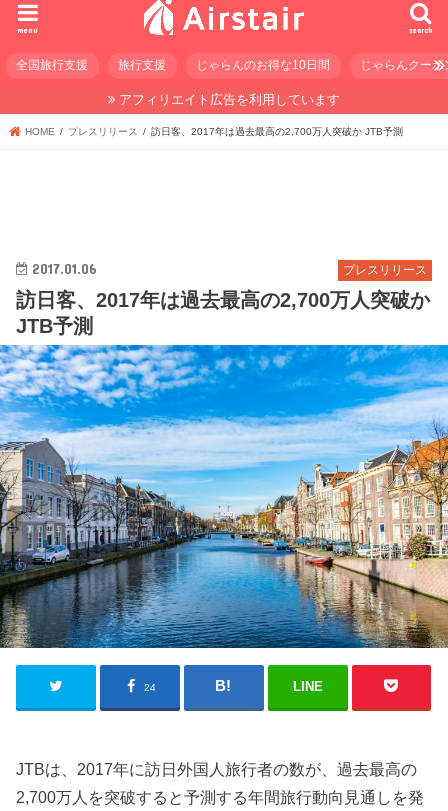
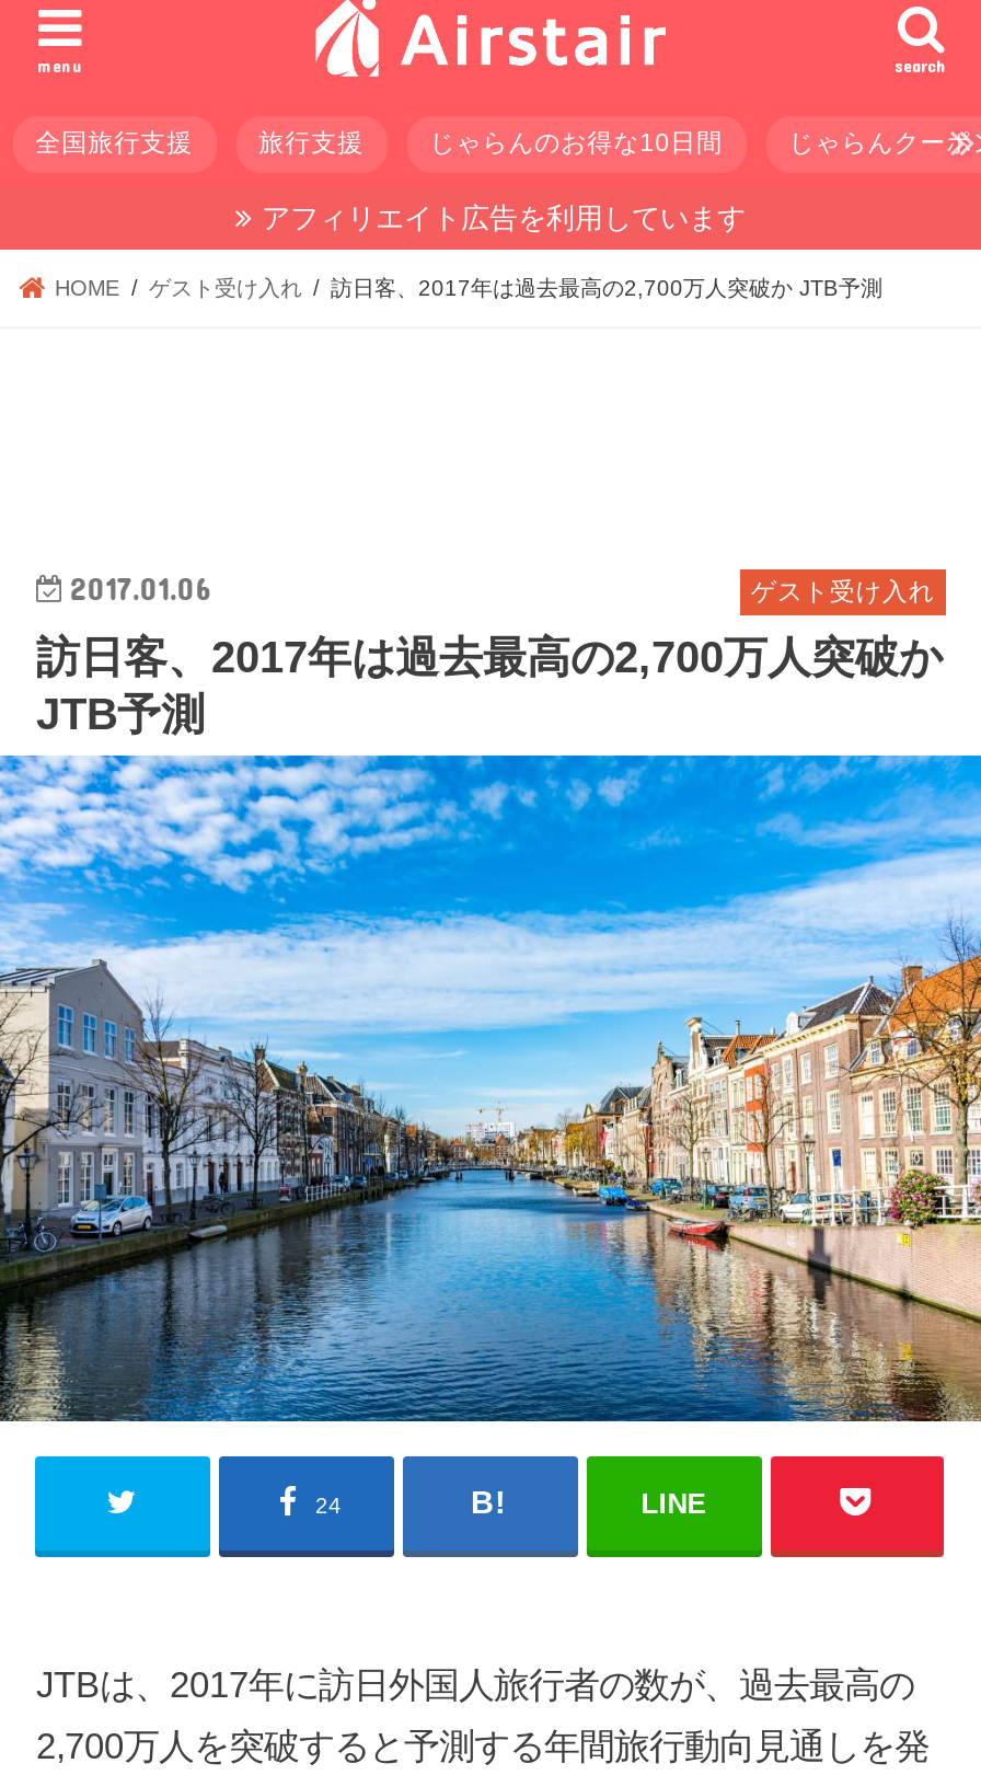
- プレスリリース
+ ゲスト受け入れ

- プレスリリース
+ ゲスト受け入れ
